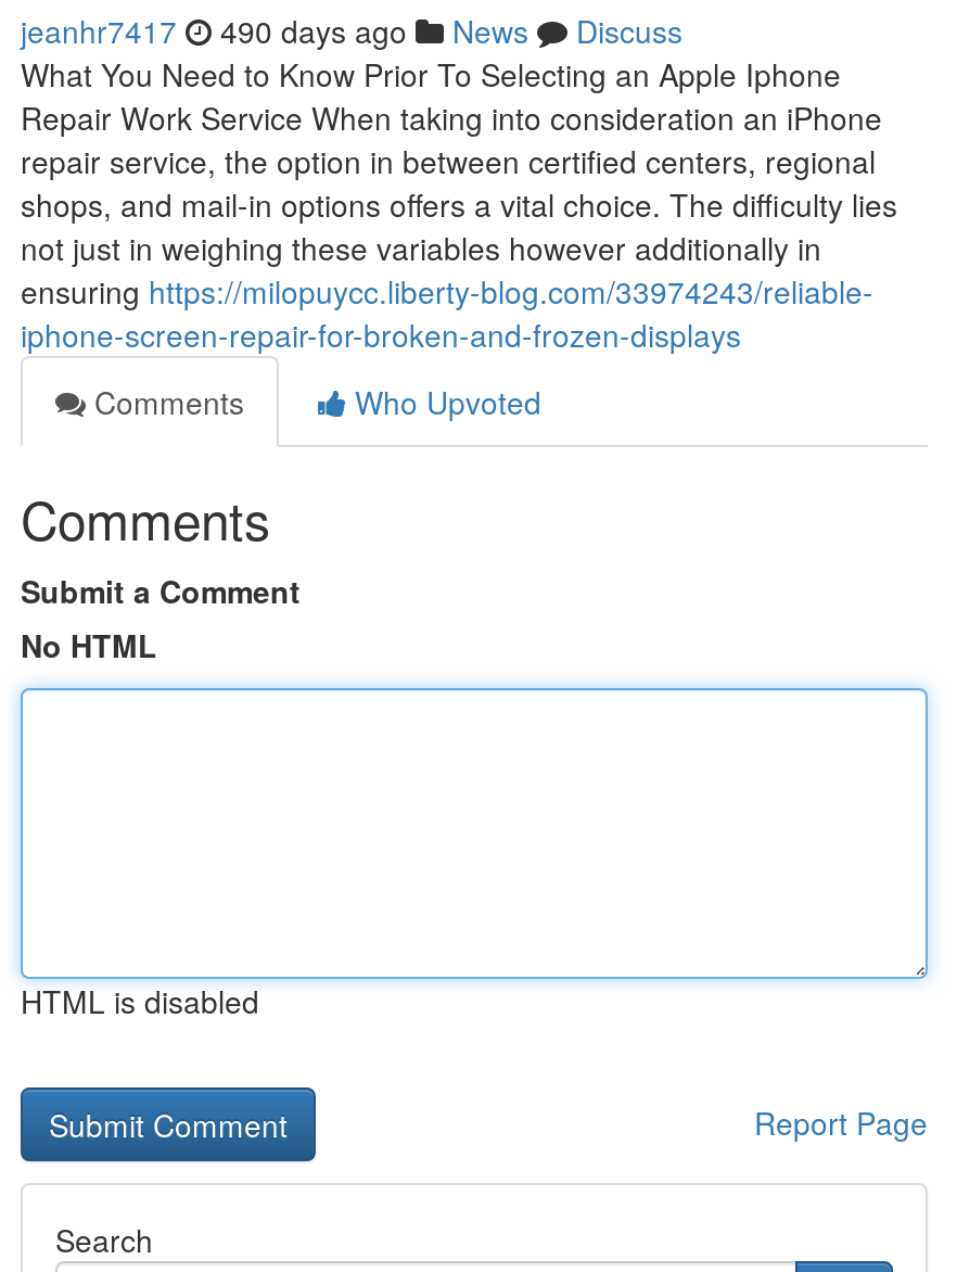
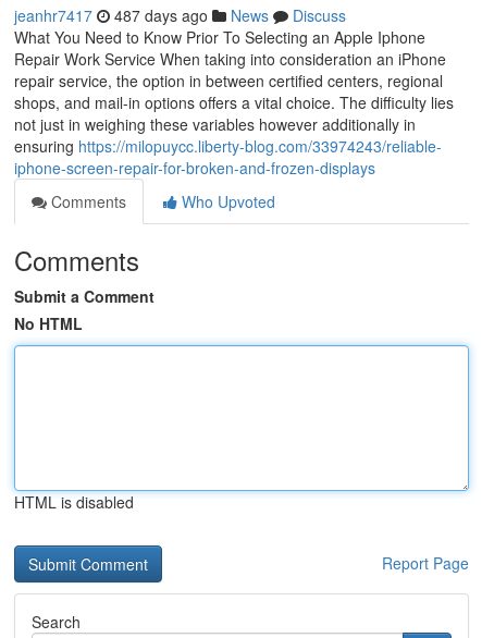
- jeanhr7417 490 days ago News Discuss
+ jeanhr7417 487 days ago News Discuss
